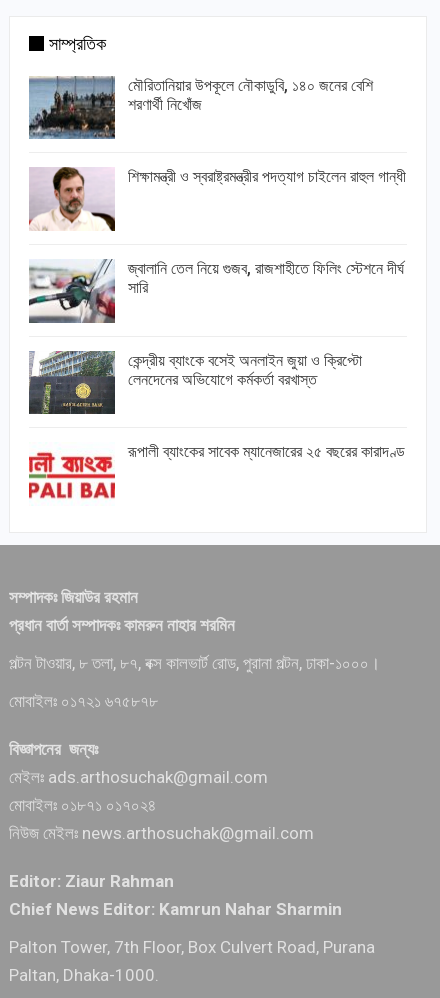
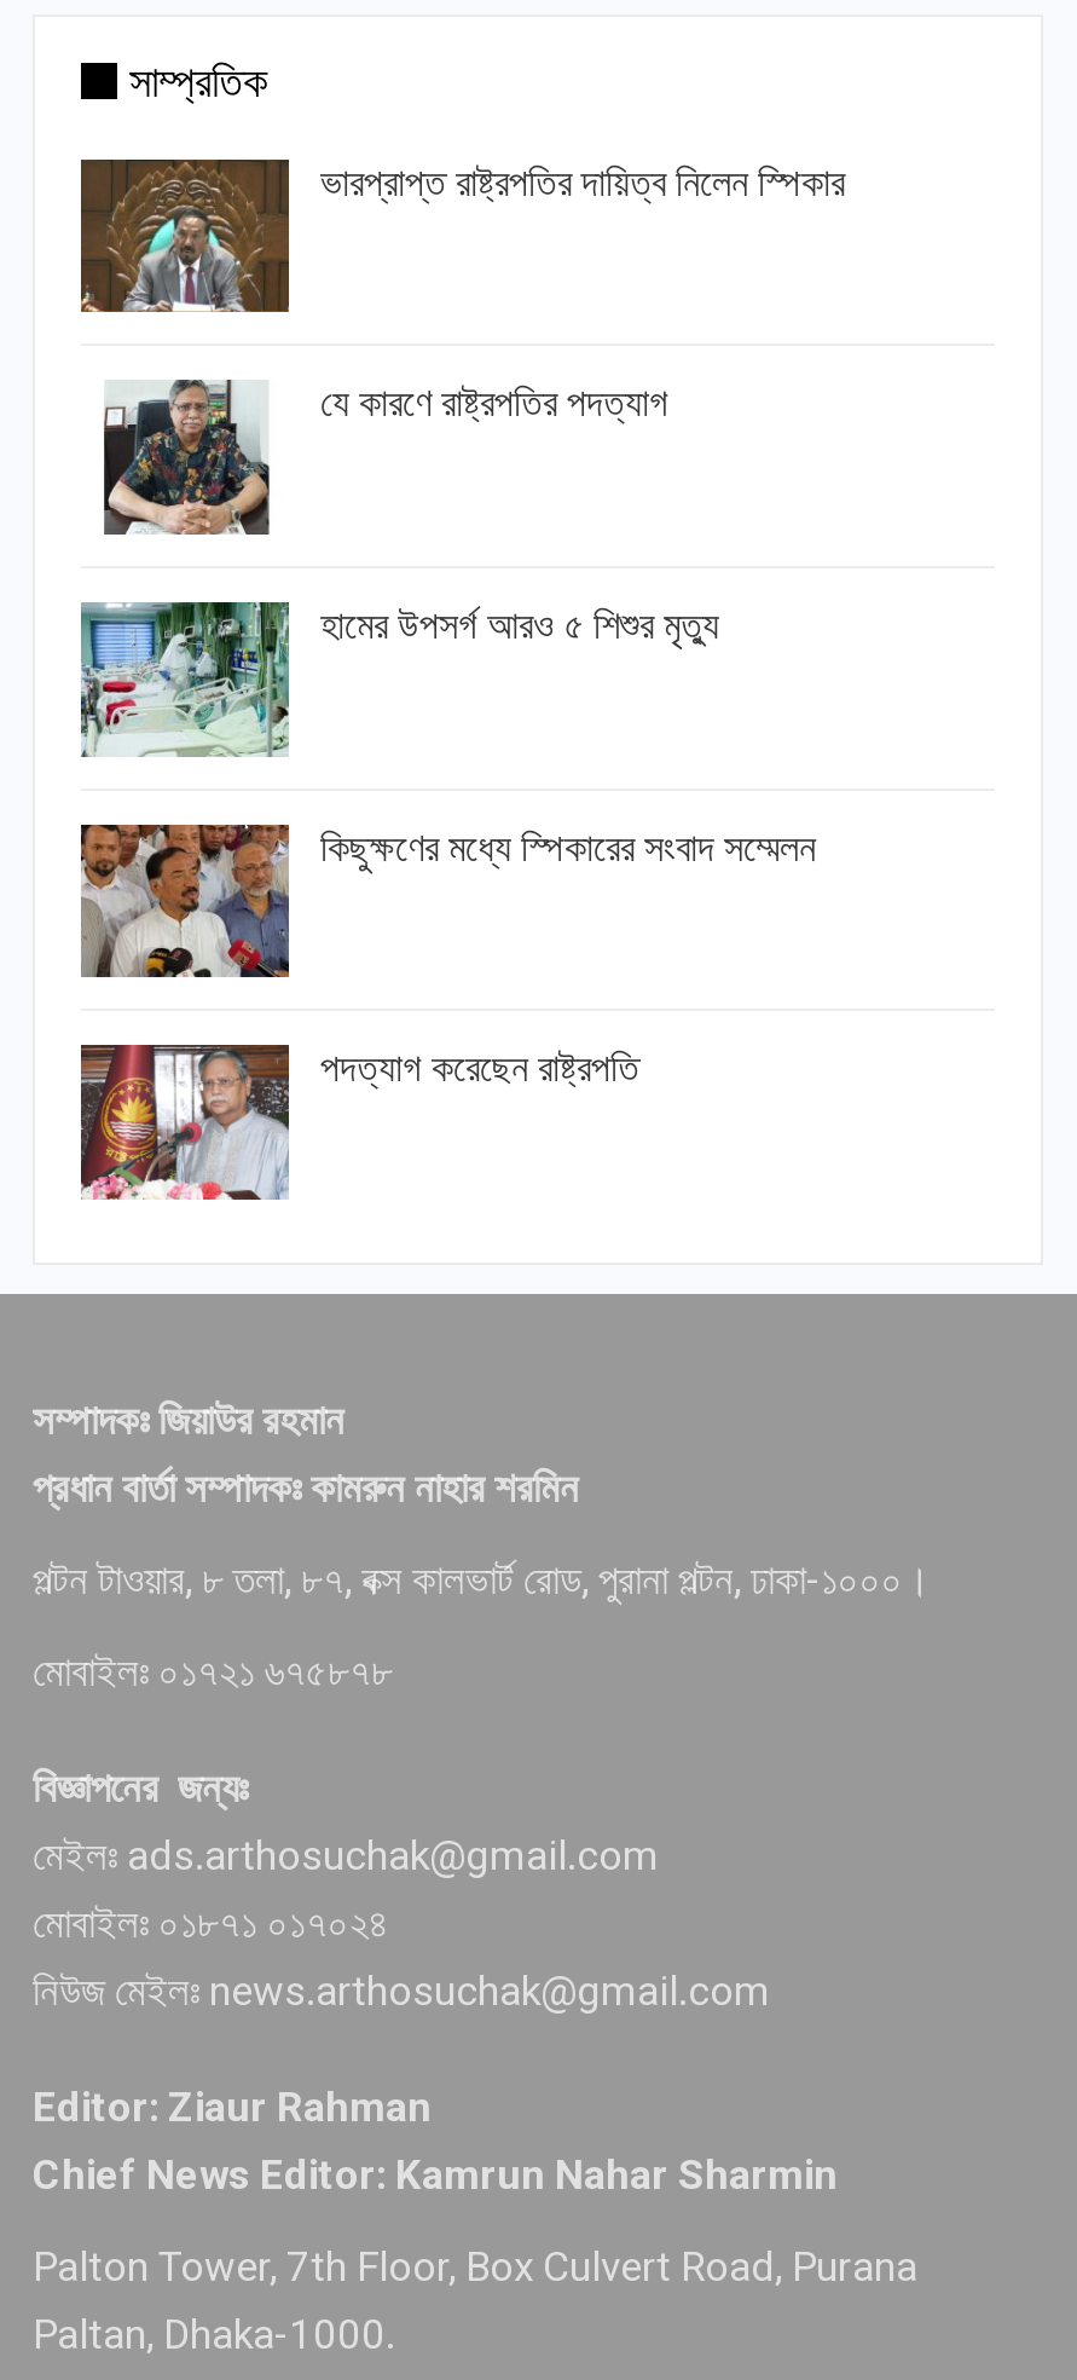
- [image]
- মৌরিতানিয়ার উপকূলে নৌকাডুবি, ১৪০ জনের বেশি
- শরণার্থী নিখোঁজ
+ [image]
+ ভারপ্রাপ্ত রাষ্ট্রপতির দায়িত্ব নিলেন স্পিকার

- [image]
- শিক্ষামন্ত্রী ও স্বরাষ্ট্রমন্ত্রীর পদত্যাগ চাইলেন রাহুল গান্ধী
+ [image]
+ যে কারণে রাষ্ট্রপতির পদত্যাগ

- [image]
- জ্বালানি তেল নিয়ে গুজব, রাজশাহীতে ফিলিং স্টেশনে দীর্ঘ
- সারি
+ [image]
+ হামের উপসর্গ আরও ৫ শিশুর মৃত্যু

- [image]
- কেন্দ্রীয় ব্যাংকে বসেই অনলাইন জুয়া ও ক্রিপ্টো
- লেনদেনের অভিযোগে কর্মকর্তা বরখাস্ত
+ [image]
+ কিছুক্ষণের মধ্যে স্পিকারের সংবাদ সম্মেলন

- [image]
- রূপালী ব্যাংকের সাবেক ম্যানেজারের ২৫ বছরের কারাদণ্ড
+ [image]
+ পদত্যাগ করেছেন রাষ্ট্রপতি
